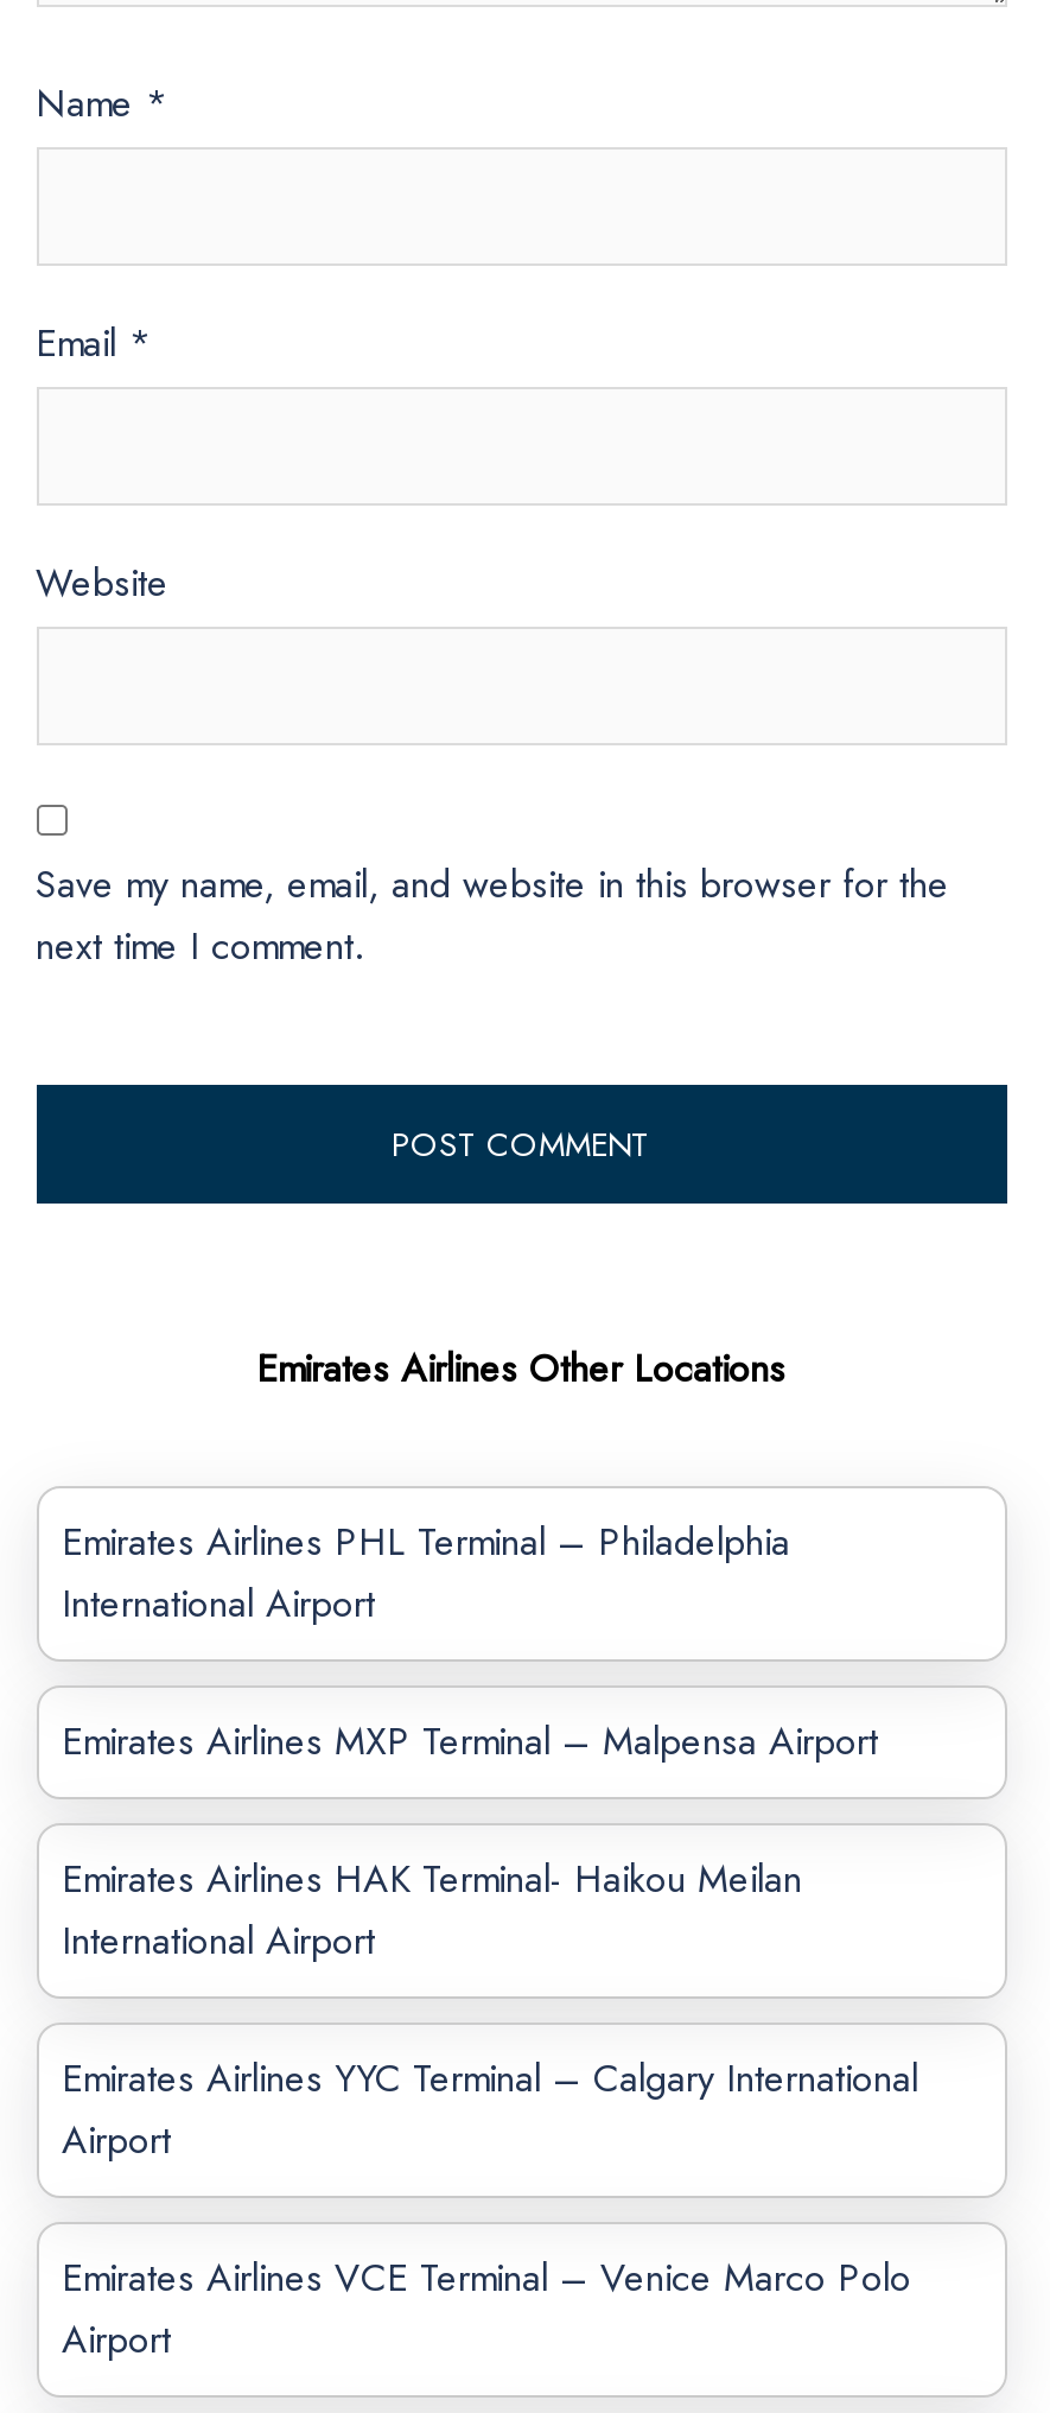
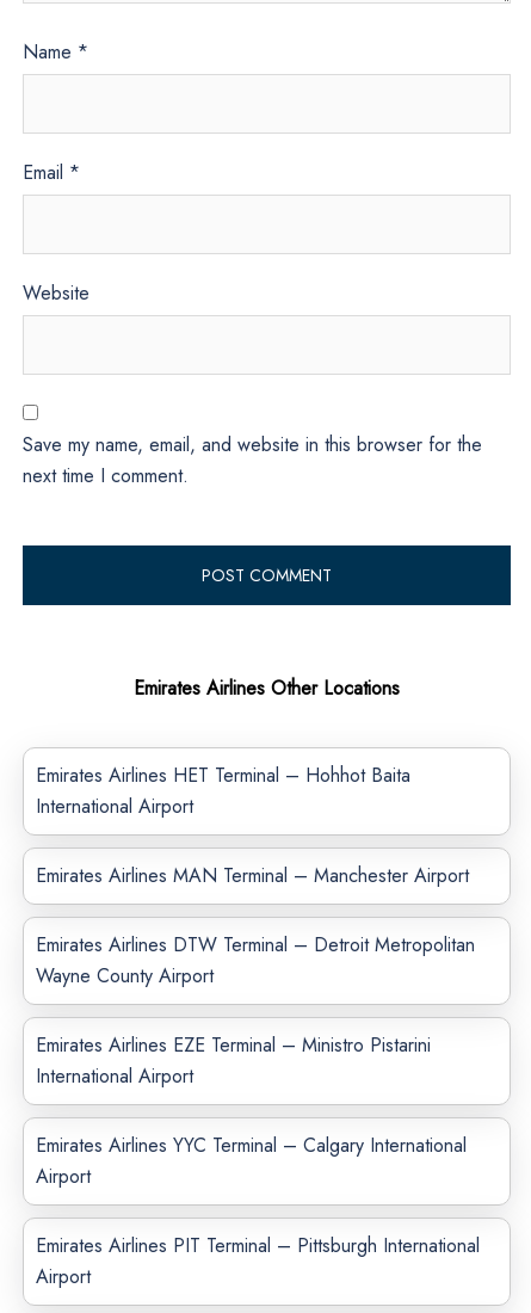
- Emirates Airlines PHL Terminal – Philadelphia
+ Emirates Airlines HET Terminal – Hohhot Baita

- Emirates Airlines MXP Terminal – Malpensa Airport
- Emirates Airlines HAK Terminal- Haikou Meilan
+ Emirates Airlines MAN Terminal – Manchester Airport
+ Emirates Airlines DTW Terminal – Detroit Metropolitan
+ Wayne County Airport
+ Emirates Airlines EZE Terminal – Ministro Pistarini

- Emirates Airlines VCE Terminal – Venice Marco Polo
+ Emirates Airlines PIT Terminal – Pittsburgh International
